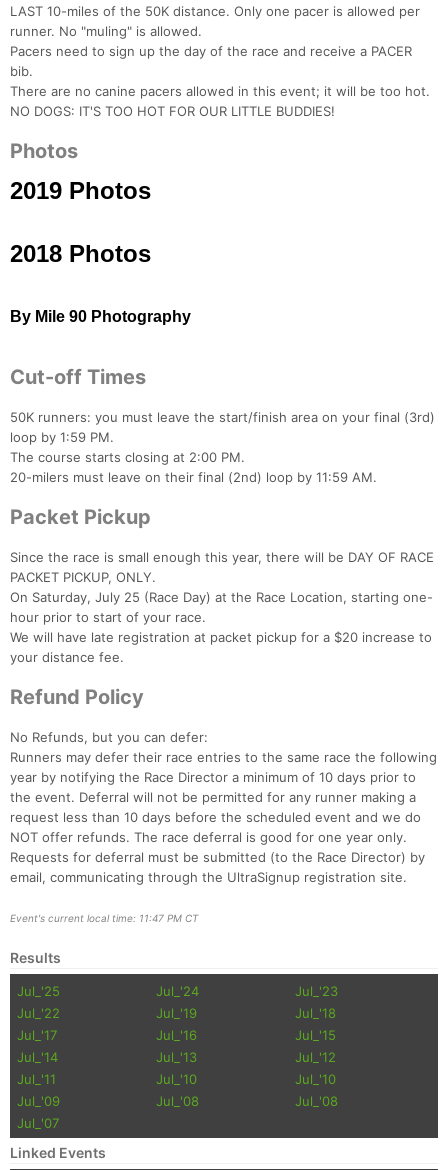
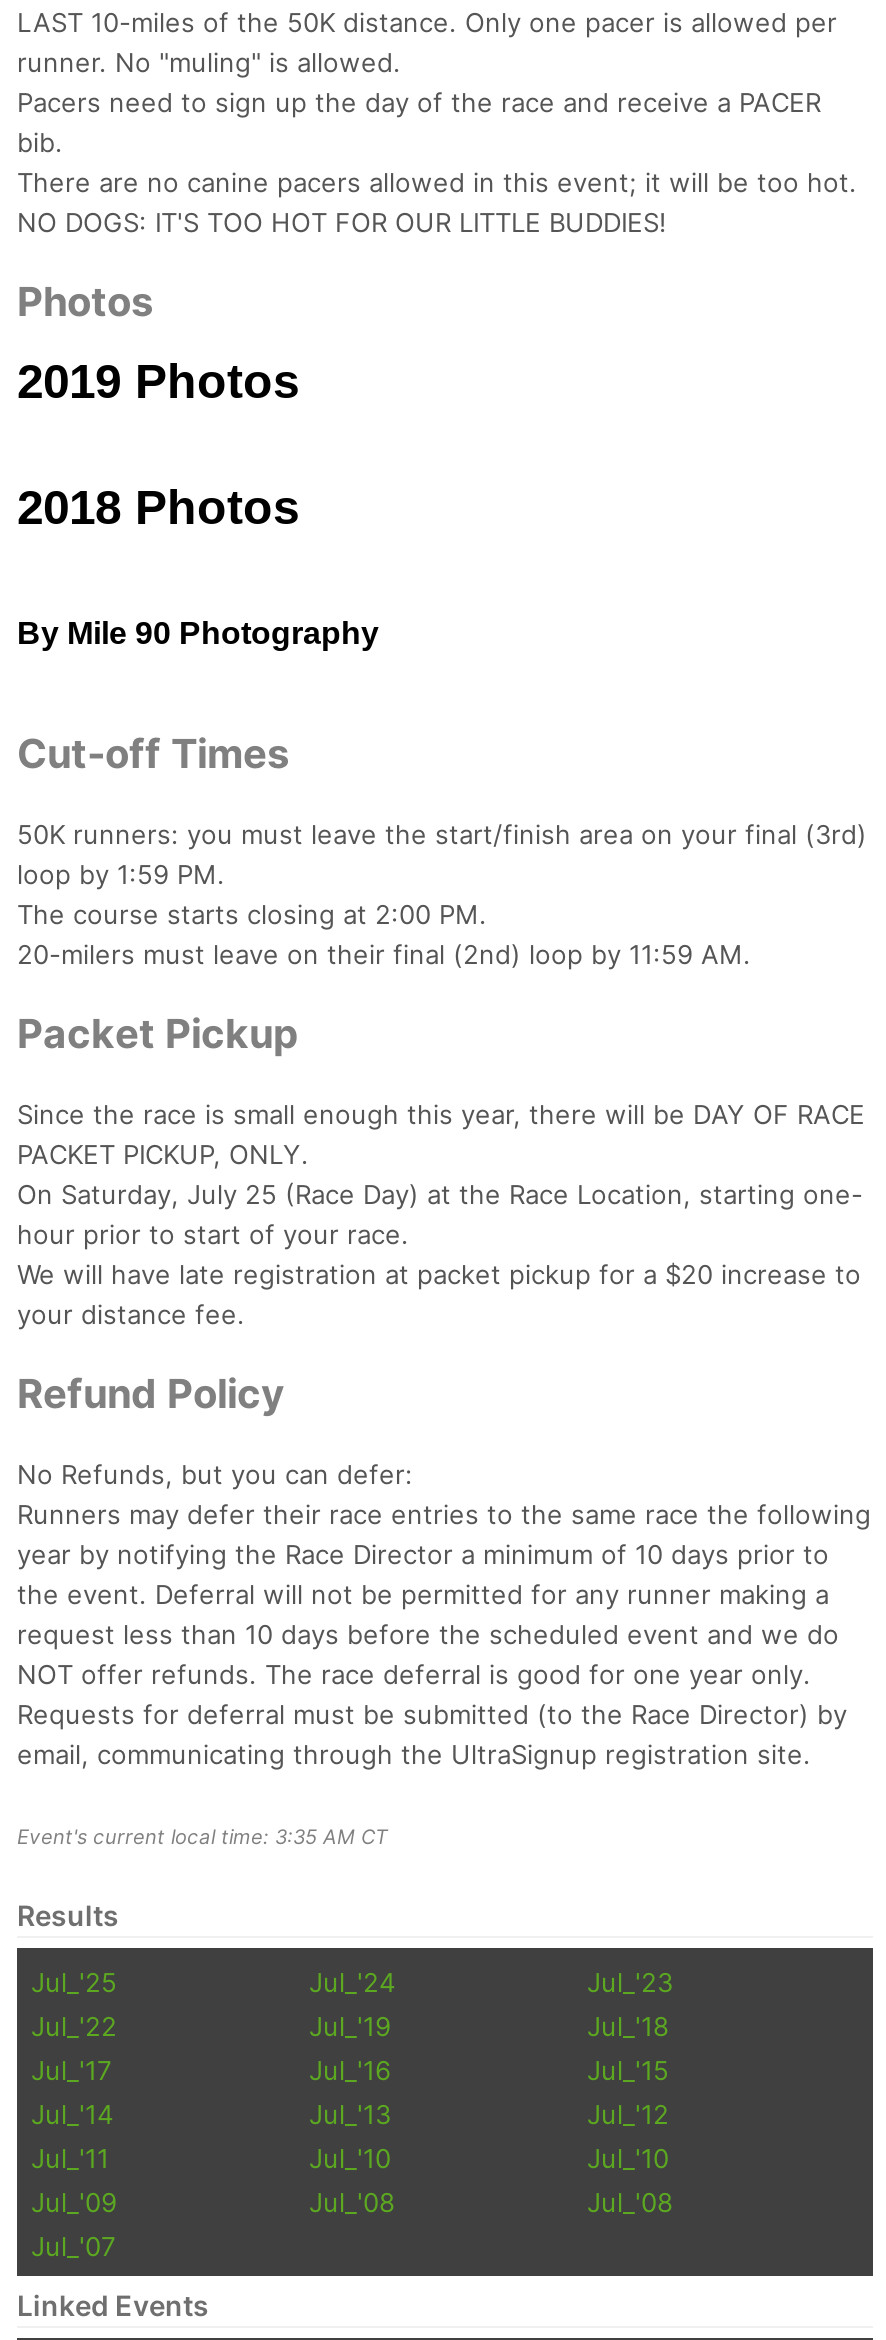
- Event's current local time: 11:47 PM CT
+ Event's current local time: 3:35 AM CT
